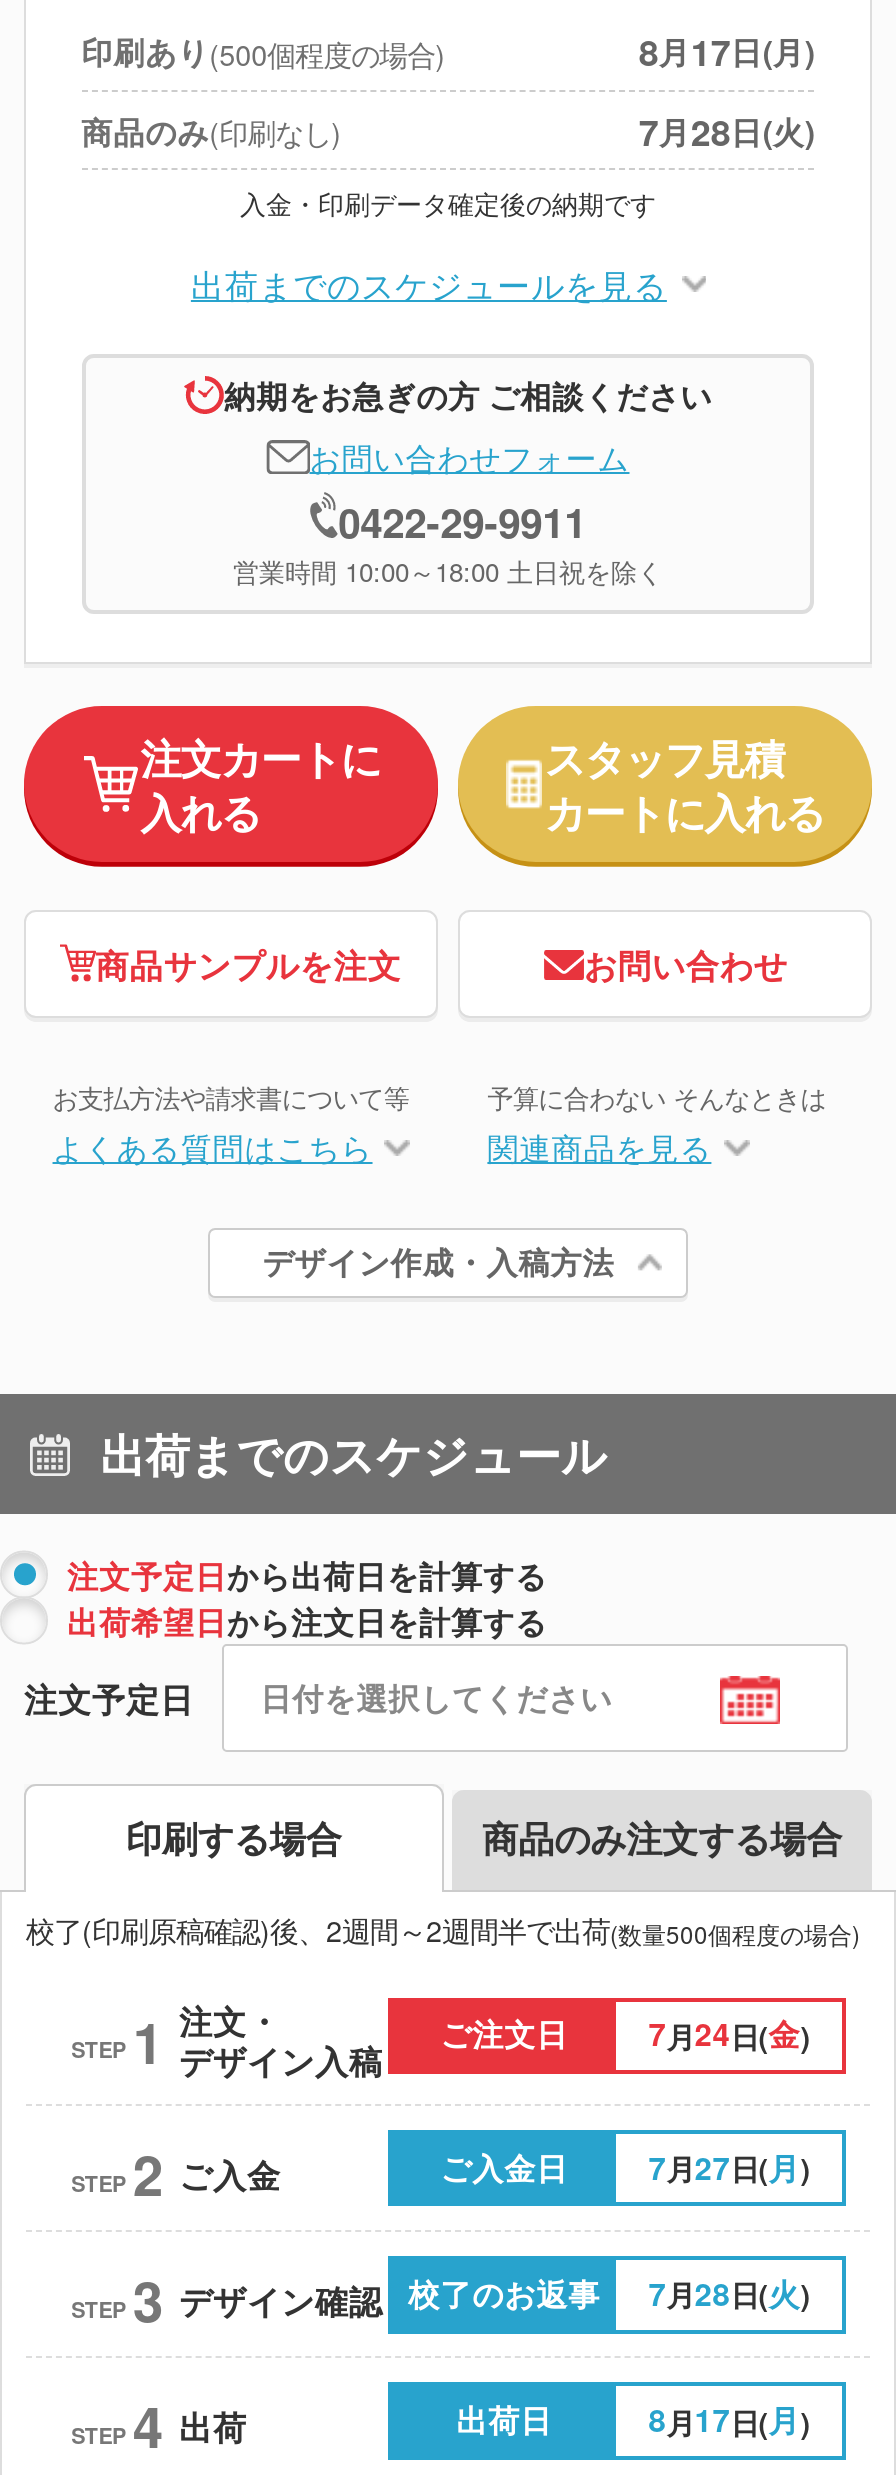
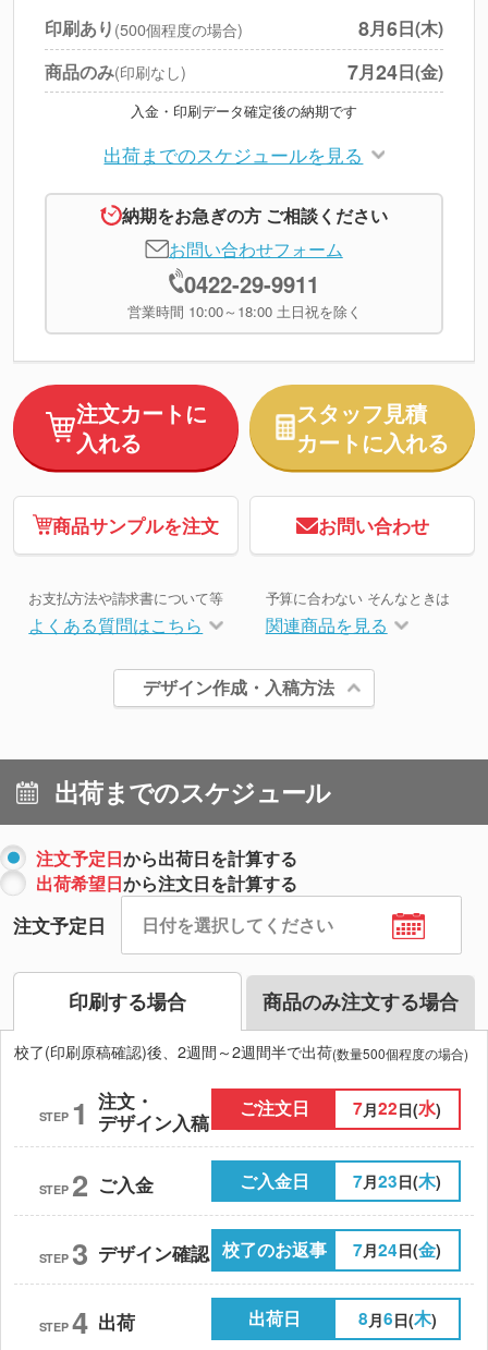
- 8月17日(月)
+ 8月6日(木)

- 7月28日(火)
+ 7月24日(金)

- ご注文日 7月24日(金)
+ ご注文日 7月22日(水)

- 7月27日(月)
+ 7月23日(木)

- 7月28日(火)
+ 7月24日(金)

- 8月17日(月)
+ 8月6日(木)
